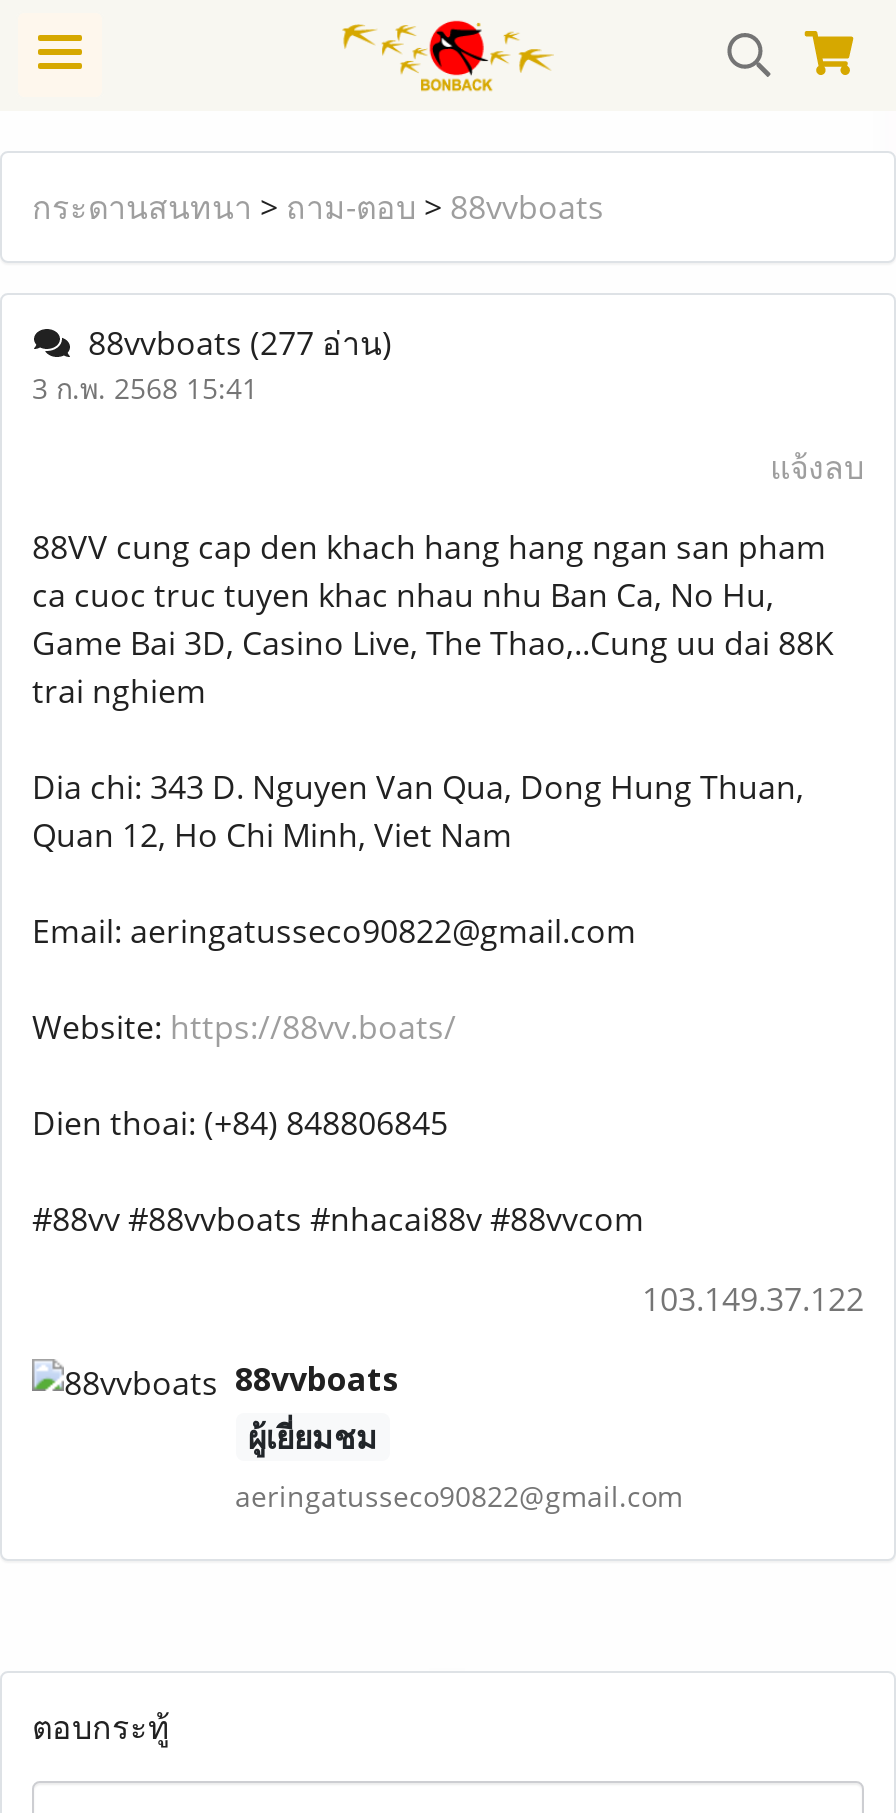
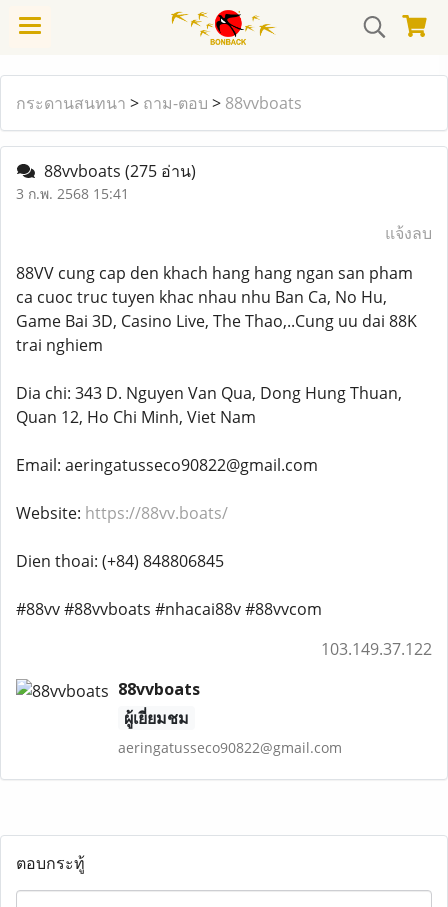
- 88vvboats (277 อ่าน)
+ 88vvboats (275 อ่าน)
